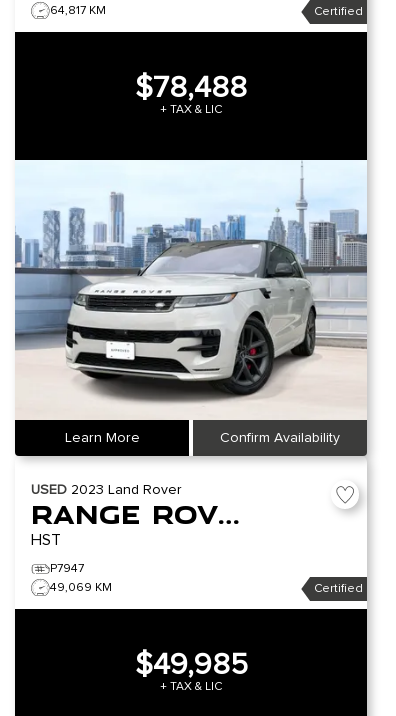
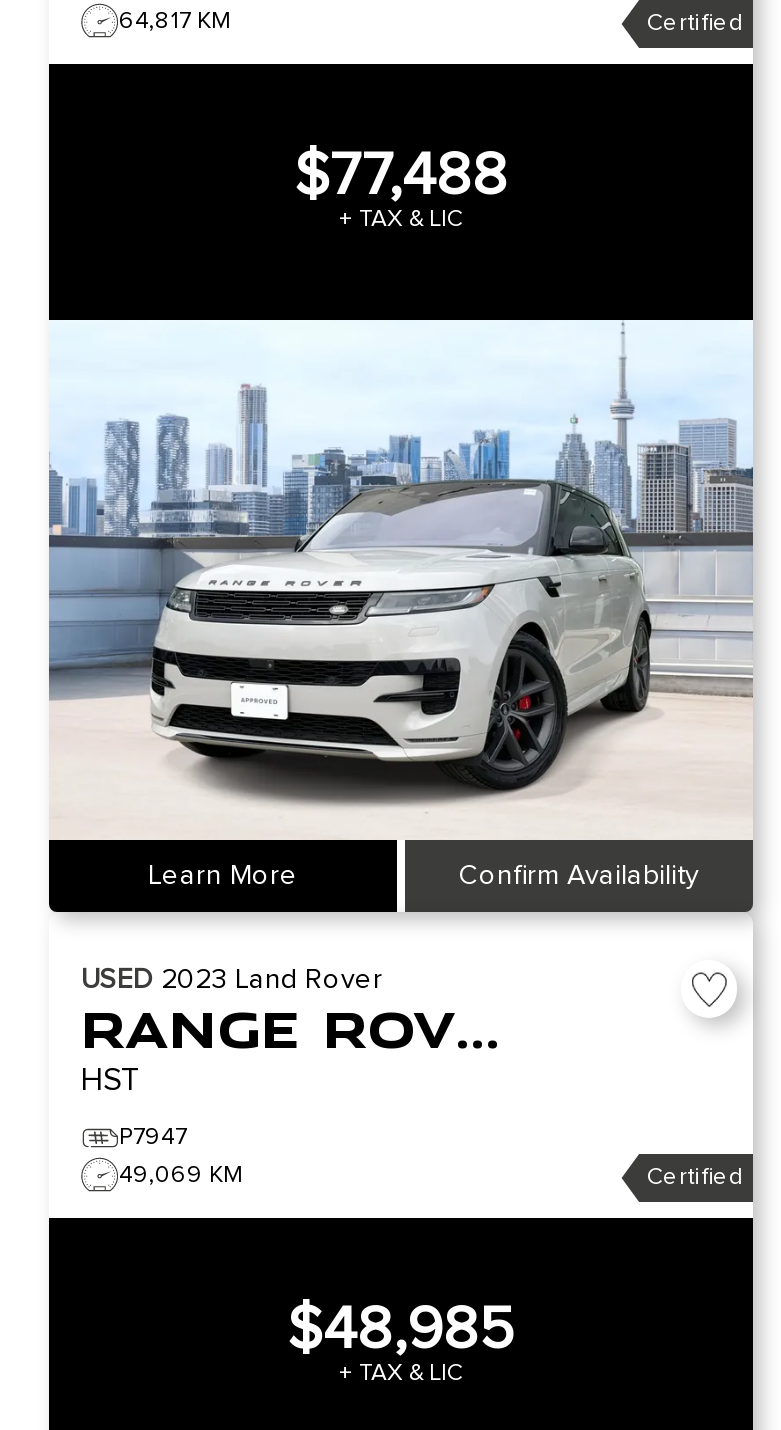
- $78,488
+ $77,488

- $49,985
+ $48,985
